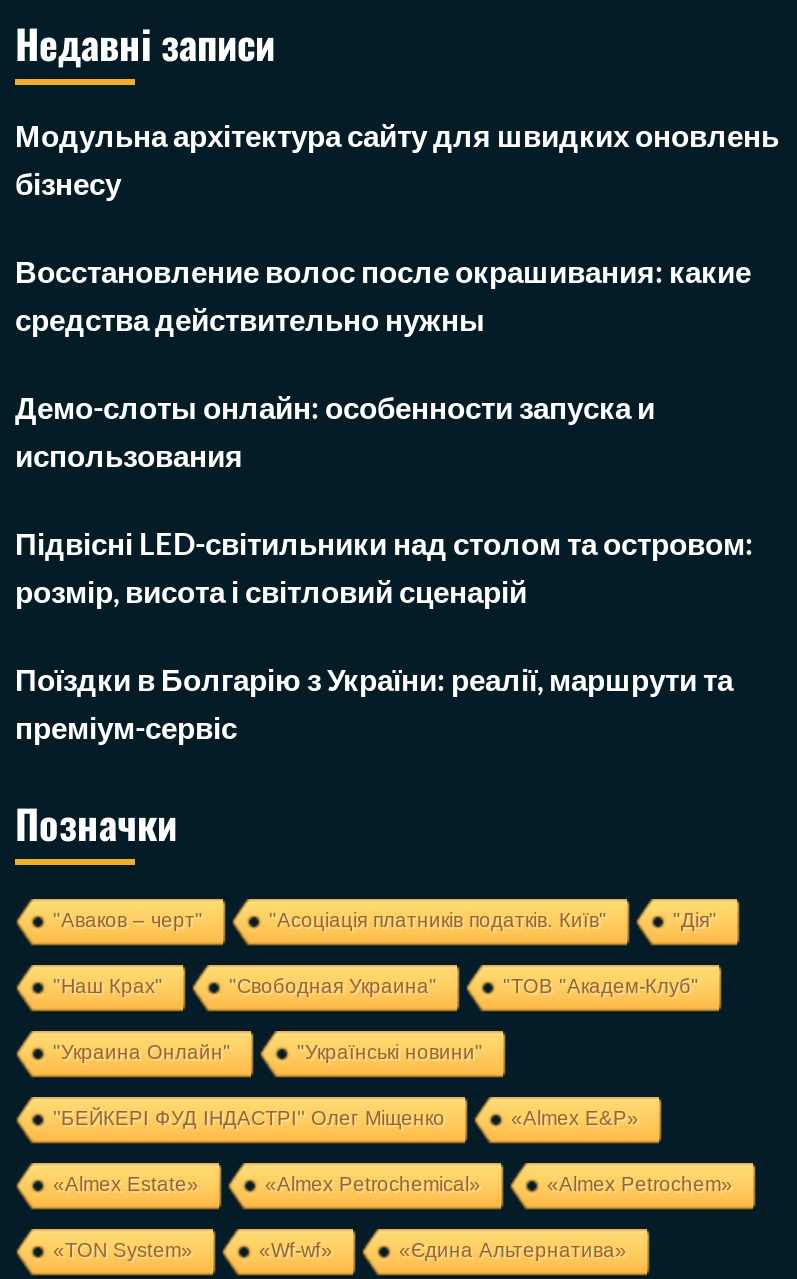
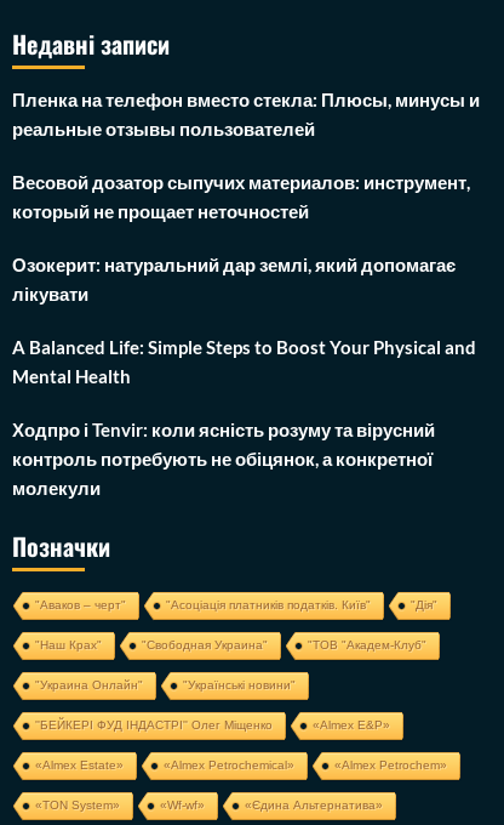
- Модульна архітектура сайту для швидких оновлень
- бізнесу
+ Пленка на телефон вместо стекла: Плюсы, минусы и
+ реальные отзывы пользователей

- Восстановление волос после окрашивания: какие
- средства действительно нужны
+ Весовой дозатор сыпучих материалов: инструмент,
+ который не прощает неточностей

- Демо-слоты онлайн: особенности запуска и
- использования
+ Озокерит: натуральний дар землі, який допомагає
+ лікувати

- Підвісні LED-світильники над столом та островом:
- розмір, висота і світловий сценарій
+ A Balanced Life: Simple Steps to Boost Your Physical and
+ Mental Health

- Поїздки в Болгарію з України: реалії, маршрути та
- преміум-сервіс
+ Ходпро і Tenvir: коли ясність розуму та вірусний
+ контроль потребують не обіцянок, а конкретної
+ молекули
